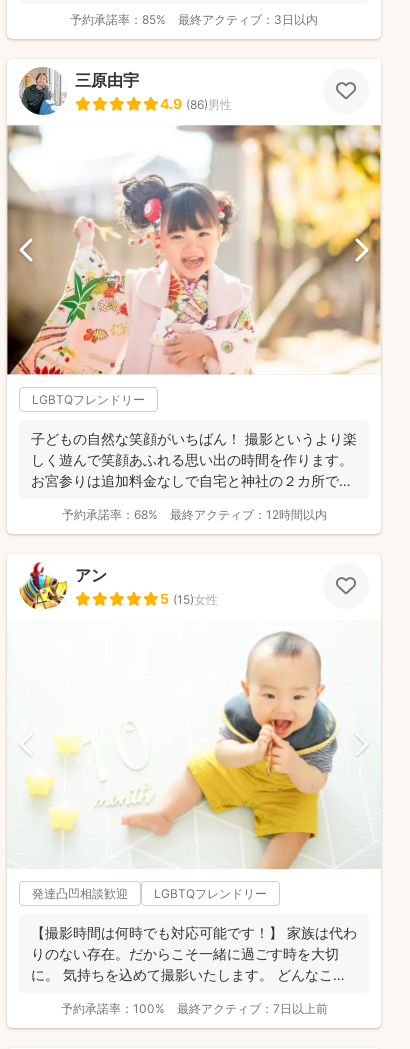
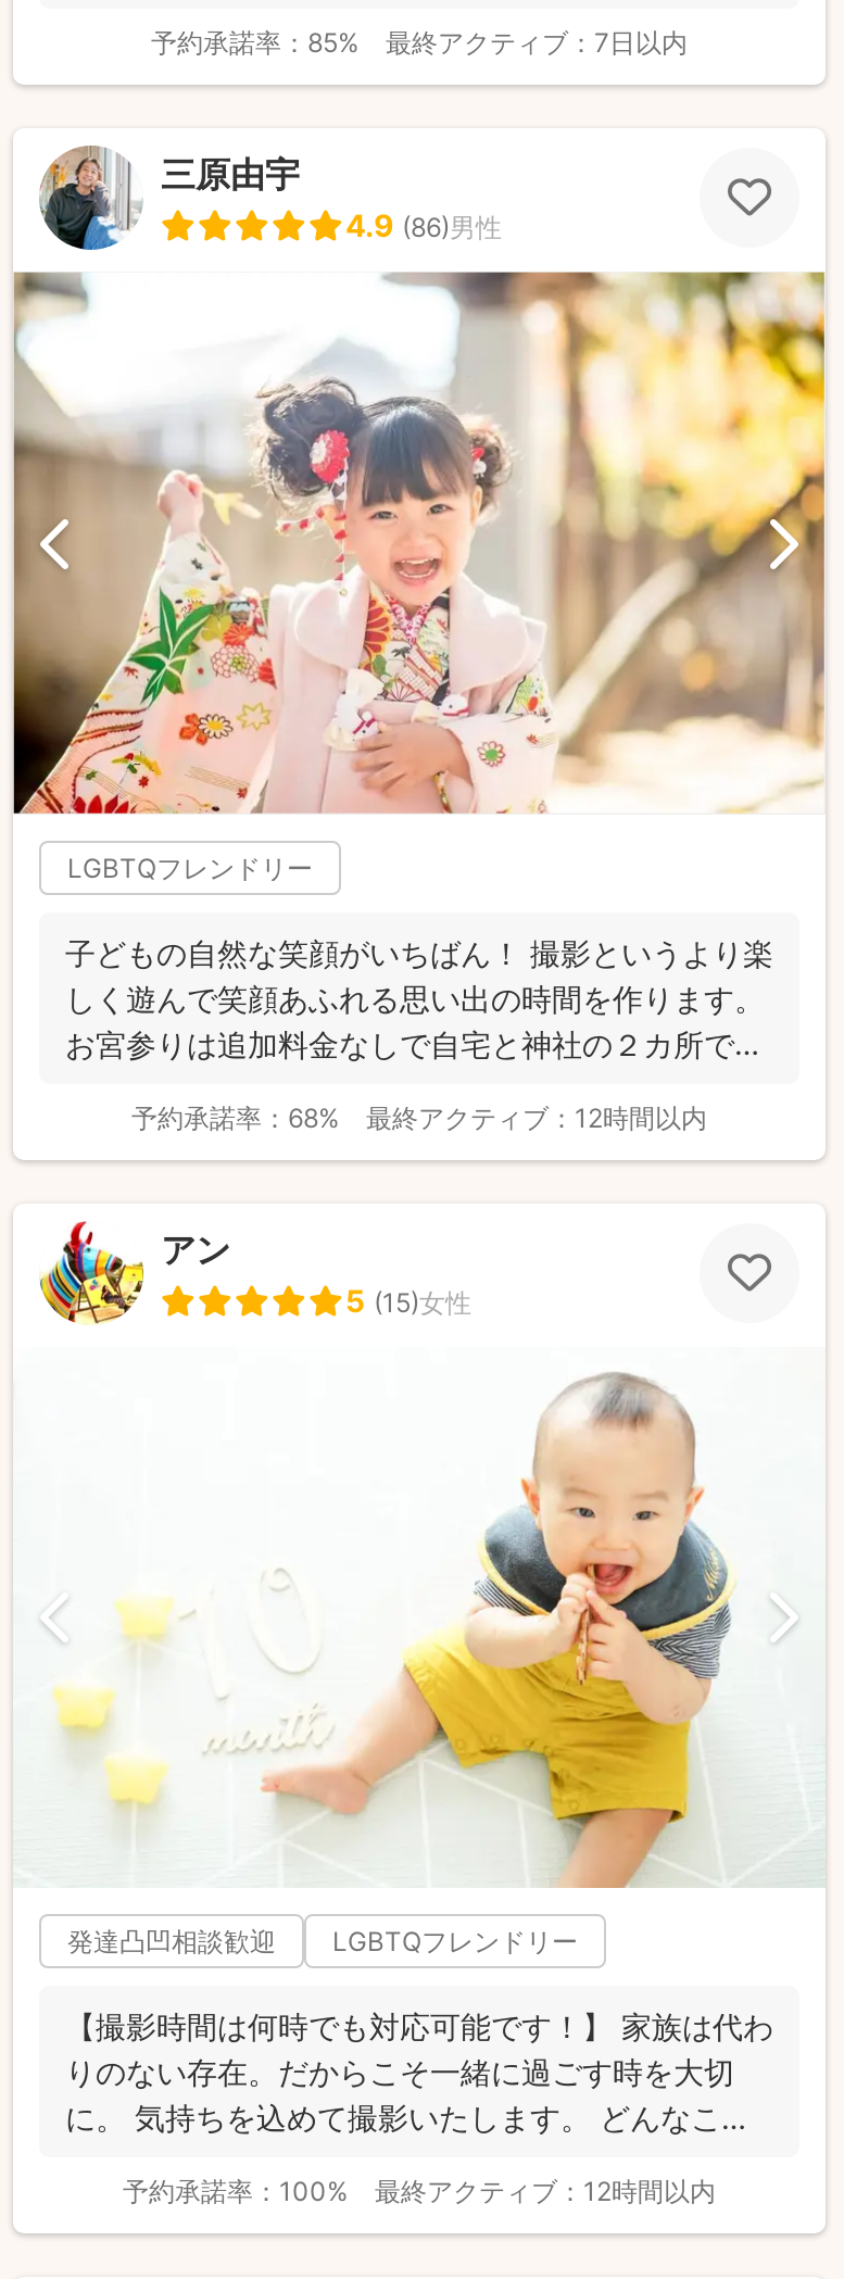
- 最終アクティブ：3日以内
+ 最終アクティブ：7日以内

- 最終アクティブ：7日以上前
+ 最終アクティブ：12時間以内
